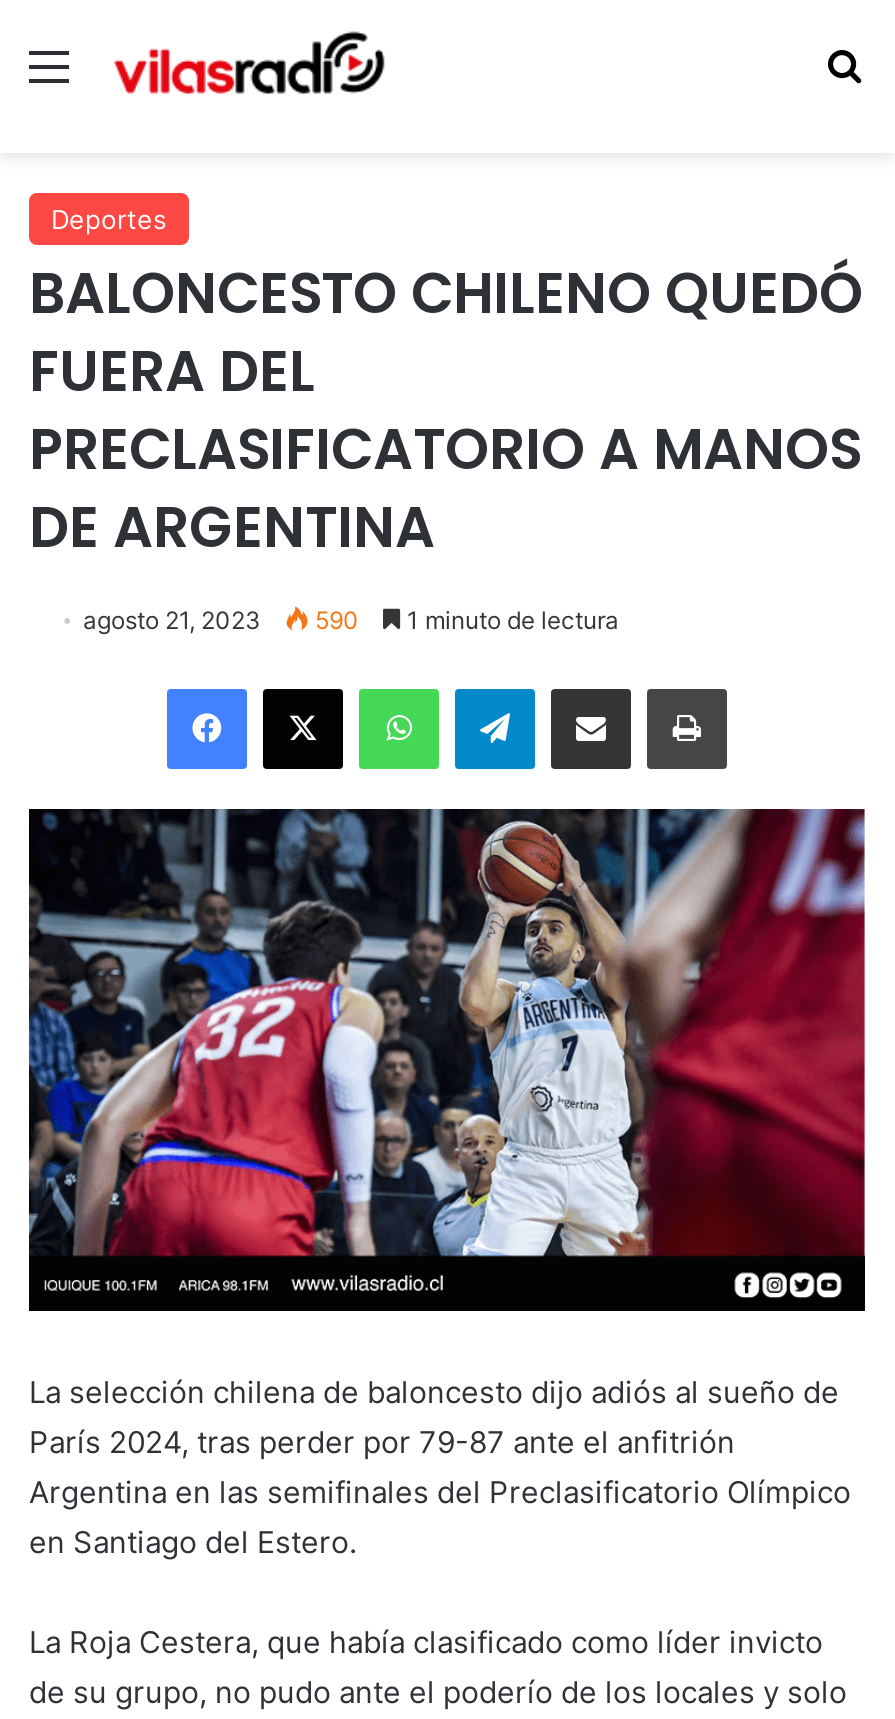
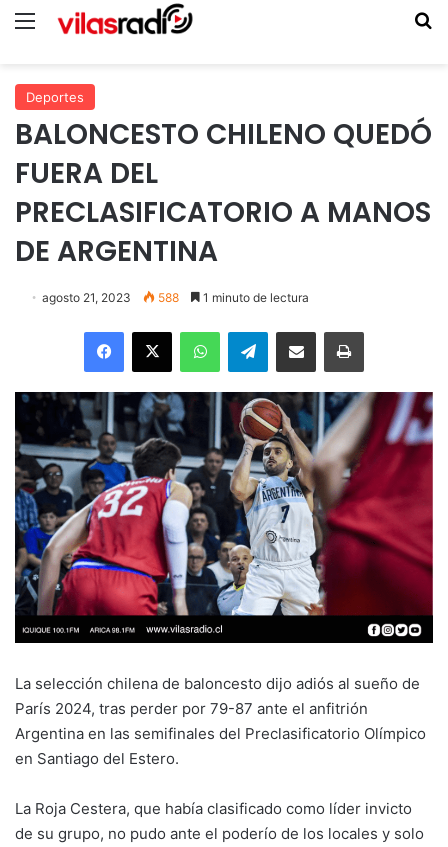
- agosto 21, 2023 590 1 minuto de lectura
+ agosto 21, 2023 588 1 minuto de lectura
